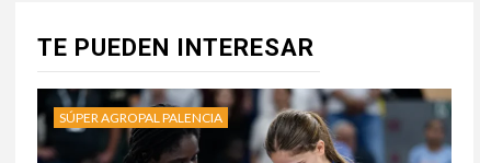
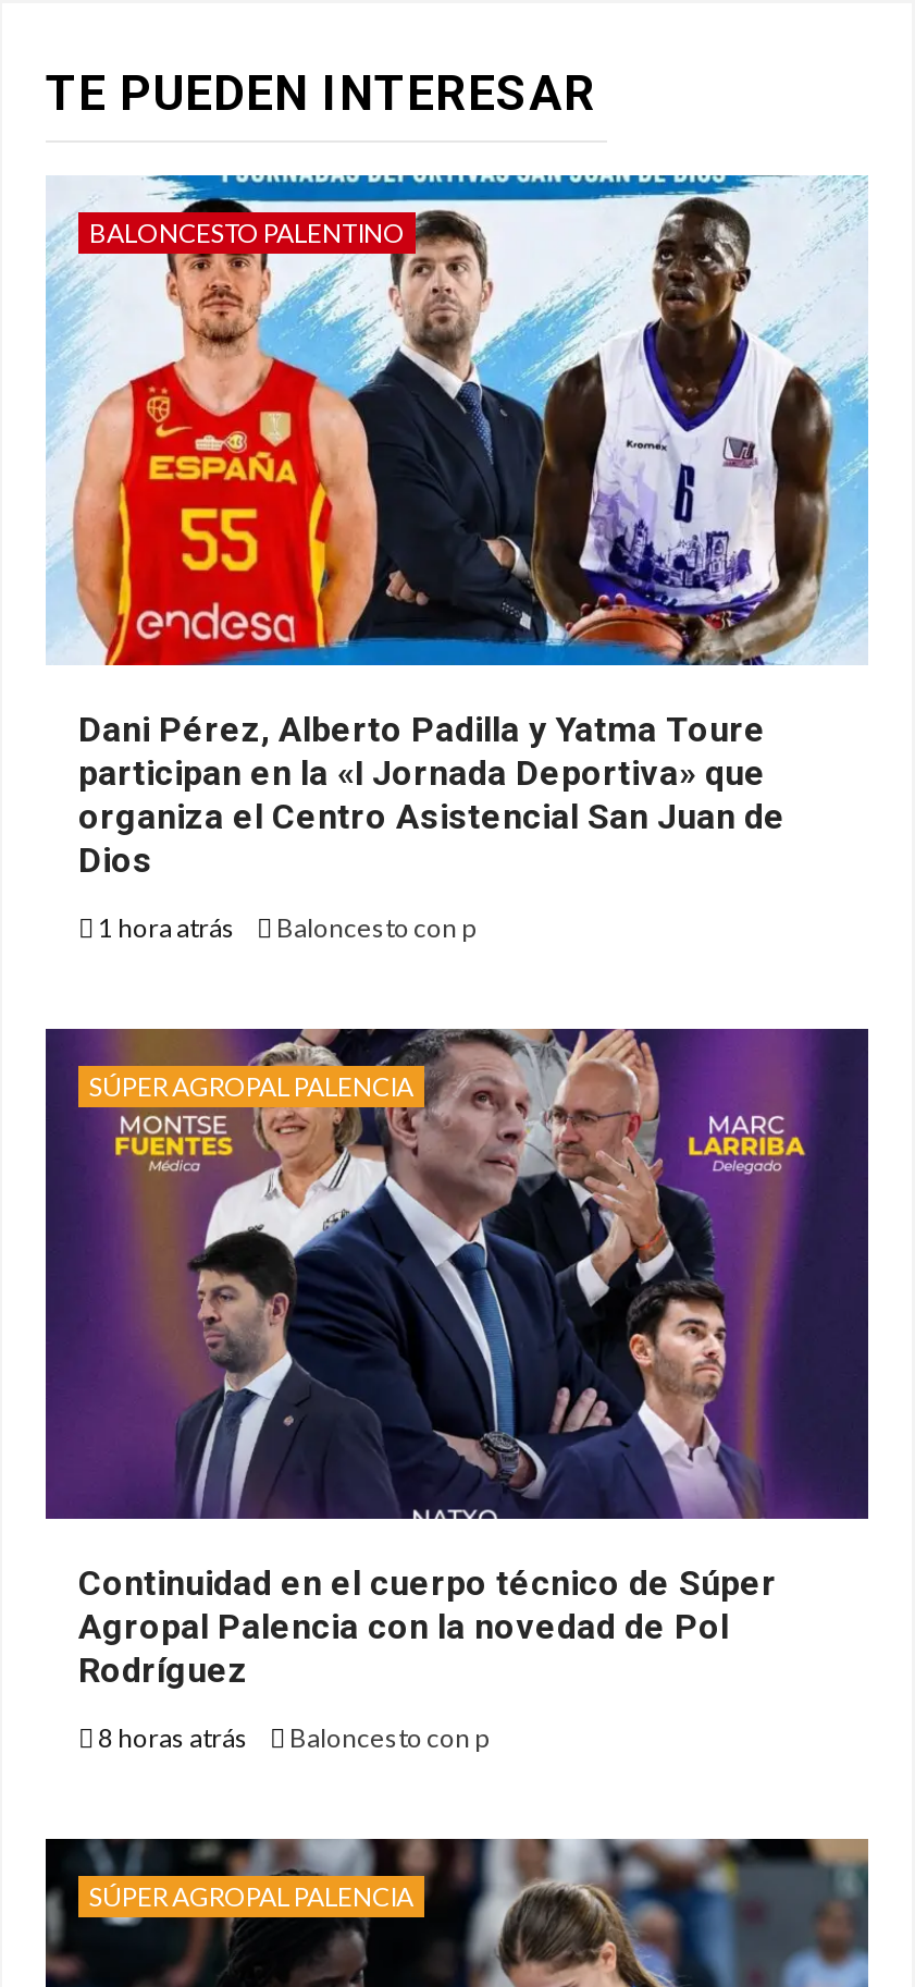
+ [image]
+ SÚPER AGROPAL PALENCIA

+ [image]
+ BALONCESTO PALENTINO

+ Dani Pérez, Alberto Padilla y Yatma Toure
+ participan en la «I Jornada Deportiva» que
+ organiza el Centro Asistencial San Juan de
+ Dios
+ 1 hora atrás
+ Baloncesto con p

+ Continuidad en el cuerpo técnico de Súper
+ Agropal Palencia con la novedad de Pol
+ Rodríguez
+ 8 horas atrás
+ Baloncesto con p
